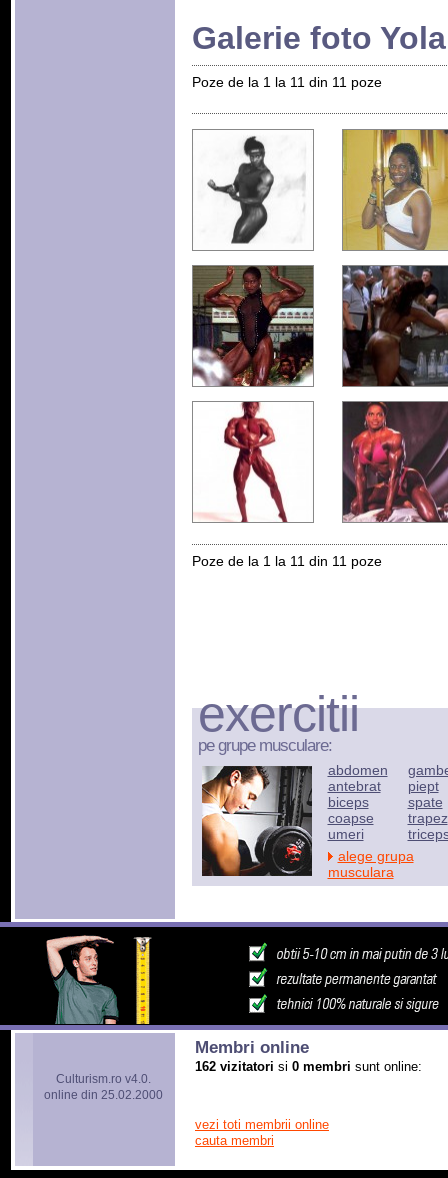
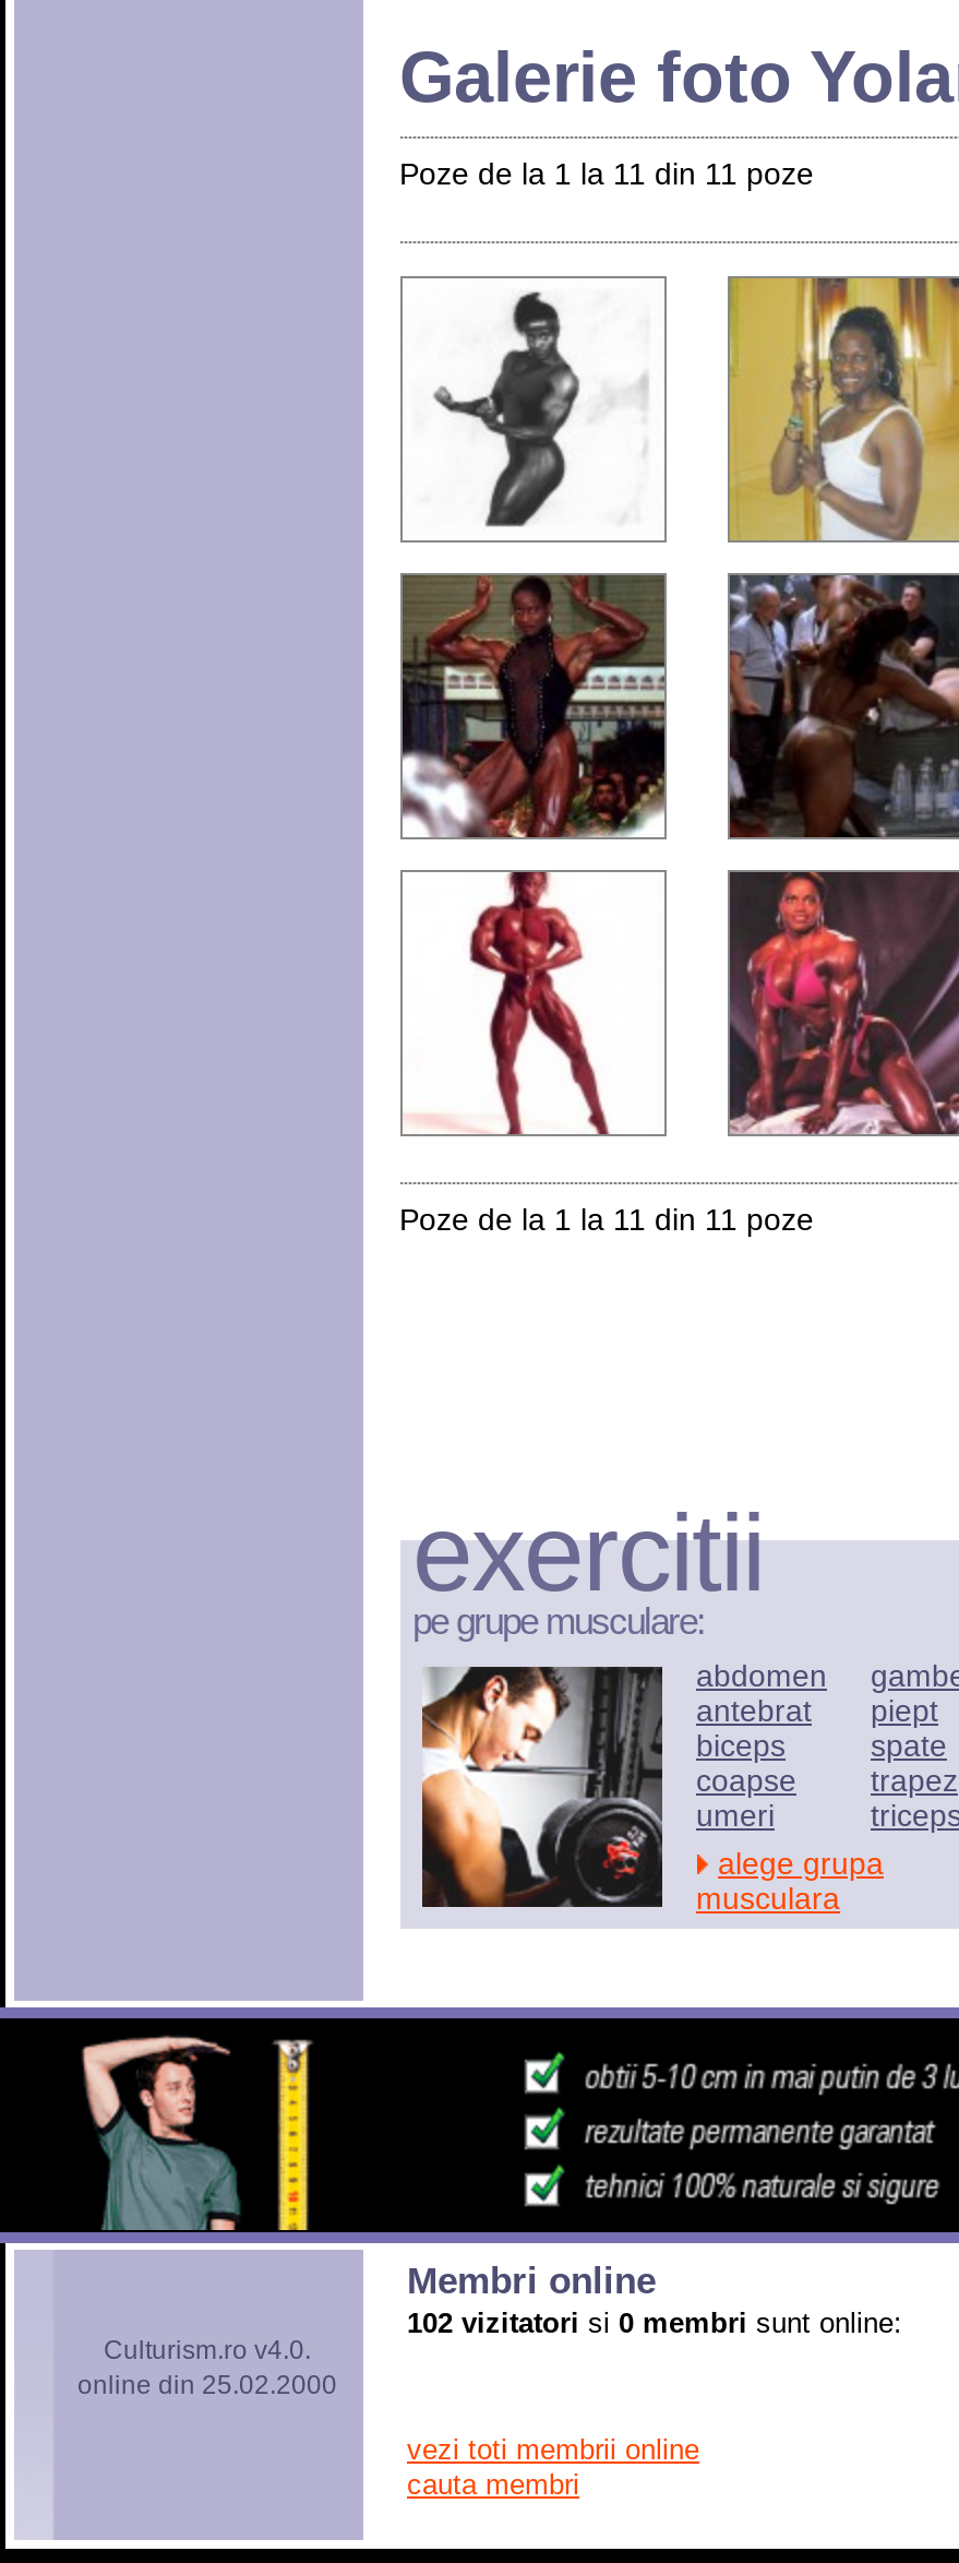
- 162 vizitatori si 0 membri sunt online:
+ 102 vizitatori si 0 membri sunt online:
